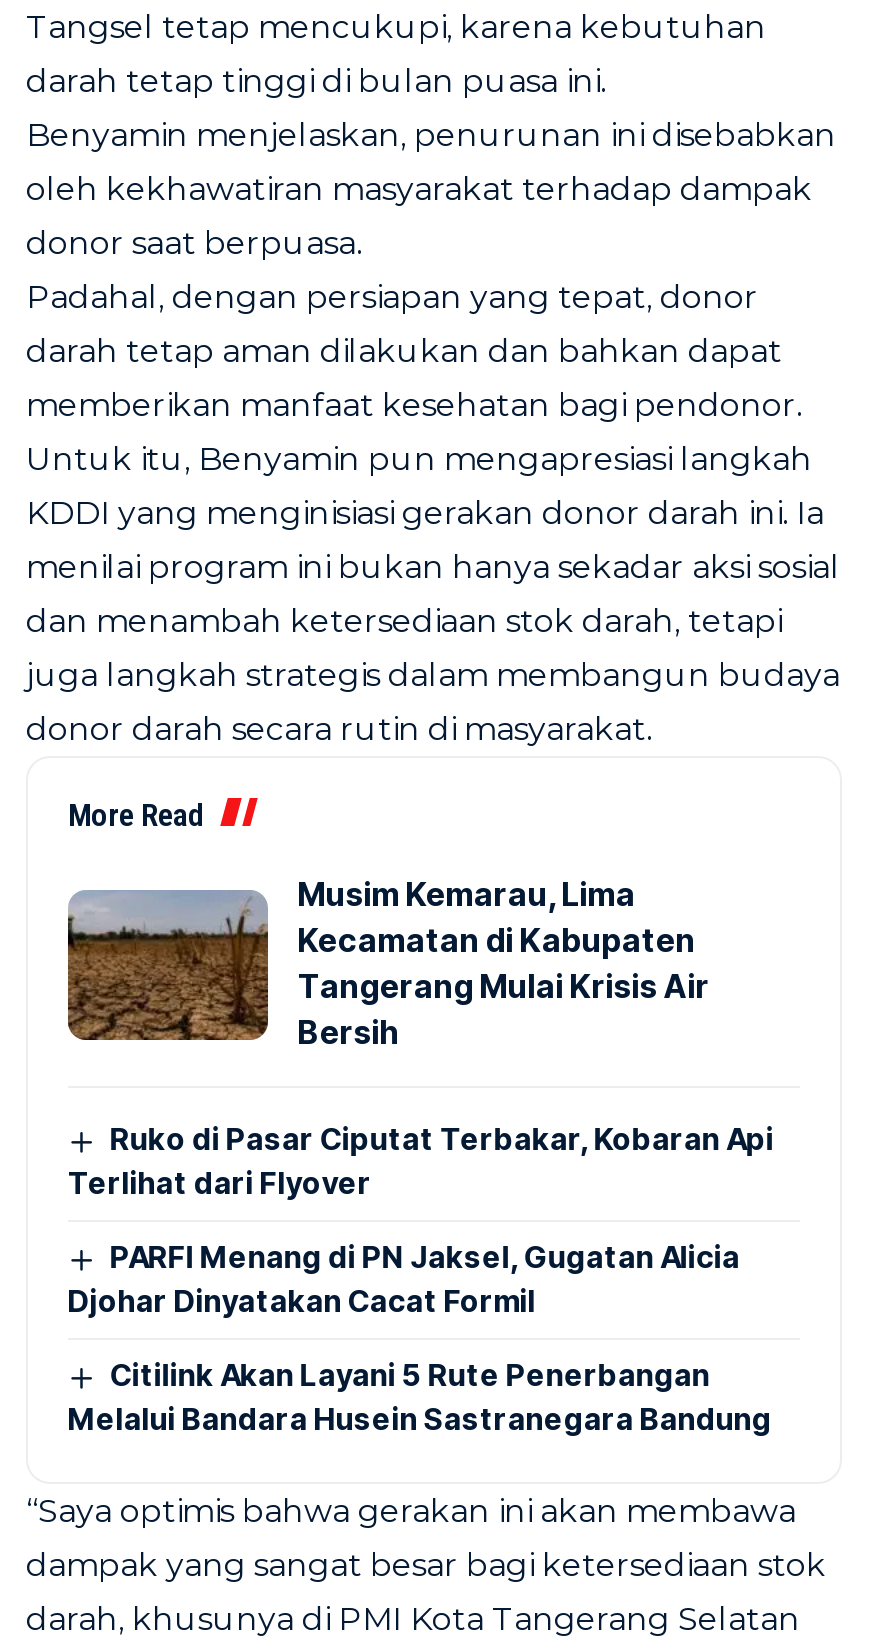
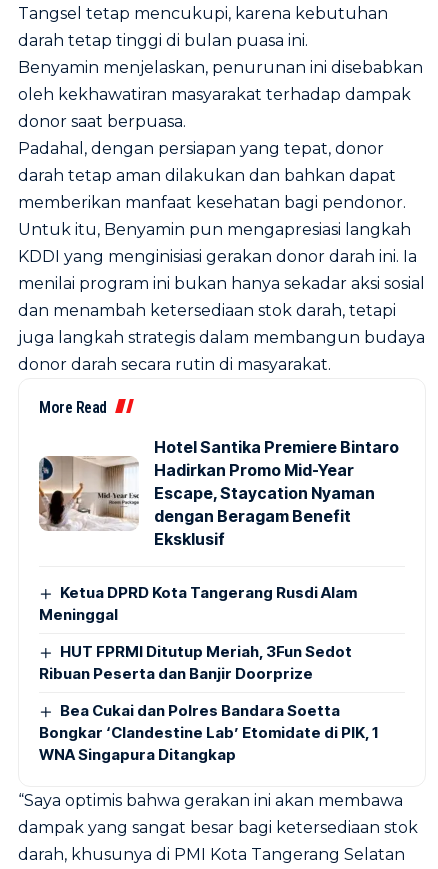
- [image]
- Musim Kemarau, Lima
- Kecamatan di Kabupaten
- Tangerang Mulai Krisis Air
- Bersih
+ [image]
+ Hotel Santika Premiere Bintaro
+ Hadirkan Promo Mid-Year
+ Escape, Staycation Nyaman
+ dengan Beragam Benefit
+ Eksklusif

- Ruko di Pasar Ciputat Terbakar, Kobaran Api
- Terlihat dari Flyover
+ Ketua DPRD Kota Tangerang Rusdi Alam
+ Meninggal

- PARFI Menang di PN Jaksel, Gugatan Alicia
- Djohar Dinyatakan Cacat Formil
+ HUT FPRMI Ditutup Meriah, 3Fun Sedot
+ Ribuan Peserta dan Banjir Doorprize

- Citilink Akan Layani 5 Rute Penerbangan
- Melalui Bandara Husein Sastranegara Bandung
+ Bea Cukai dan Polres Bandara Soetta
+ Bongkar ‘Clandestine Lab’ Etomidate di PIK, 1
+ WNA Singapura Ditangkap
